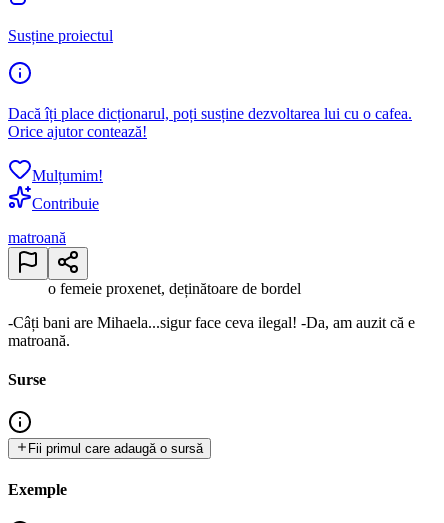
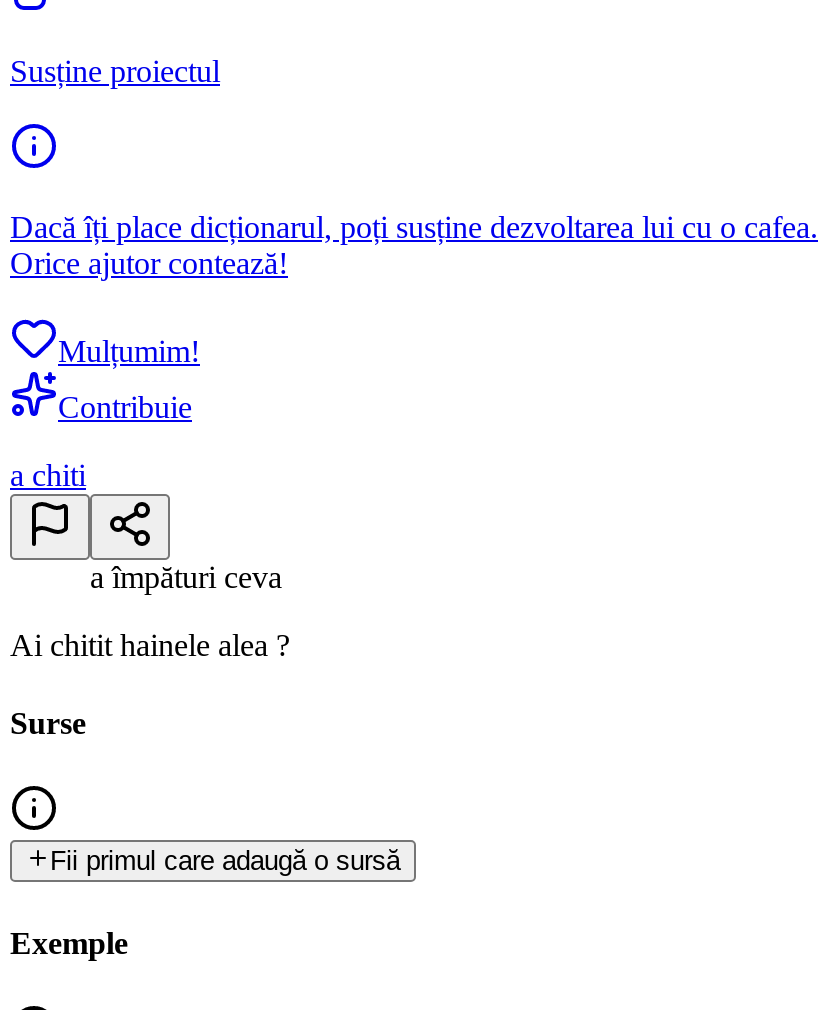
- matroană
+ a chiti

- o femeie proxenet, deținătoare de bordel
+ a împături ceva

- -Câți bani are Mihaela...sigur face ceva ilegal! -Da, am auzit că e
- matroană.
+ Ai chitit hainele alea ?
